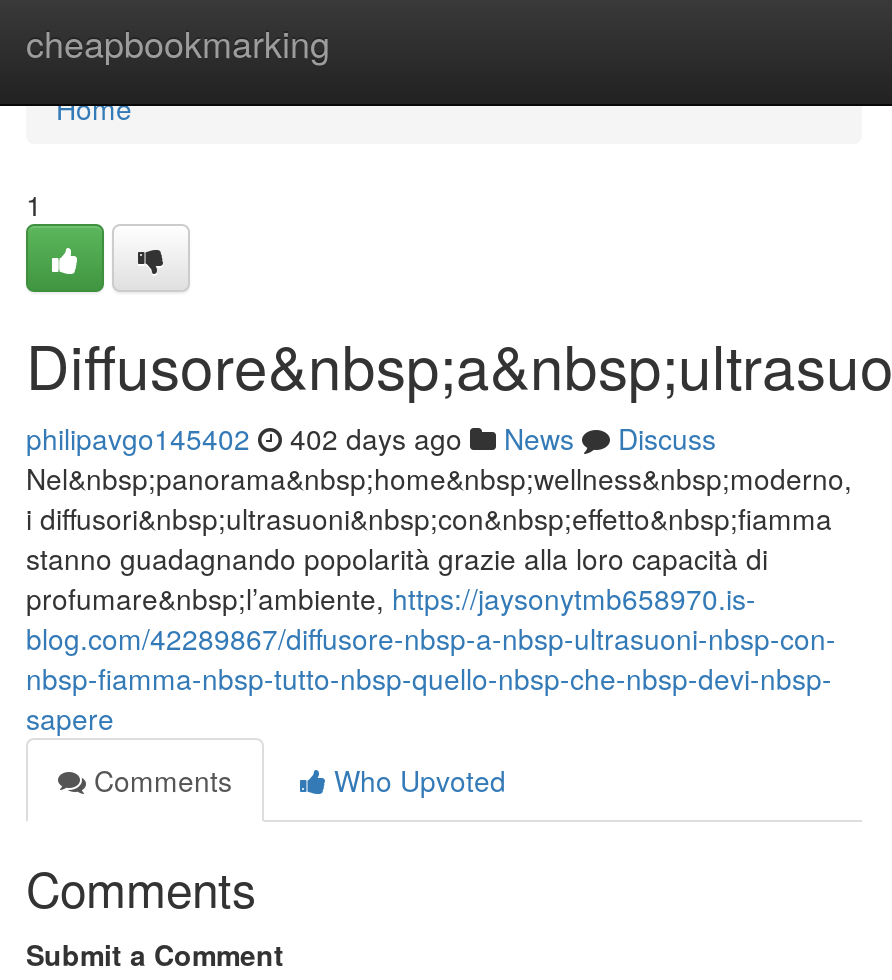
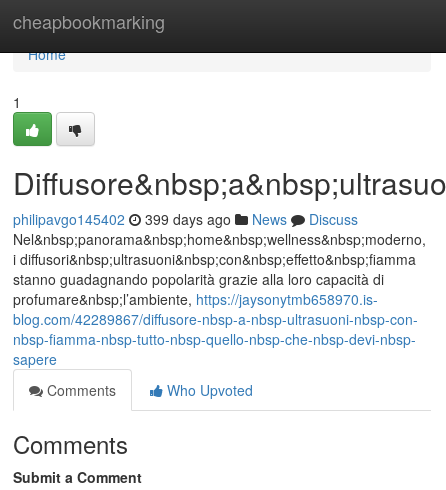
- philipavgo145402 402 days ago News Discuss
+ philipavgo145402 399 days ago News Discuss
